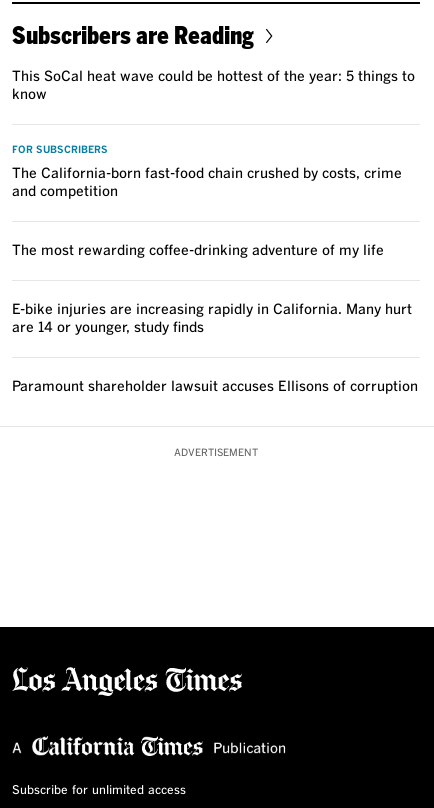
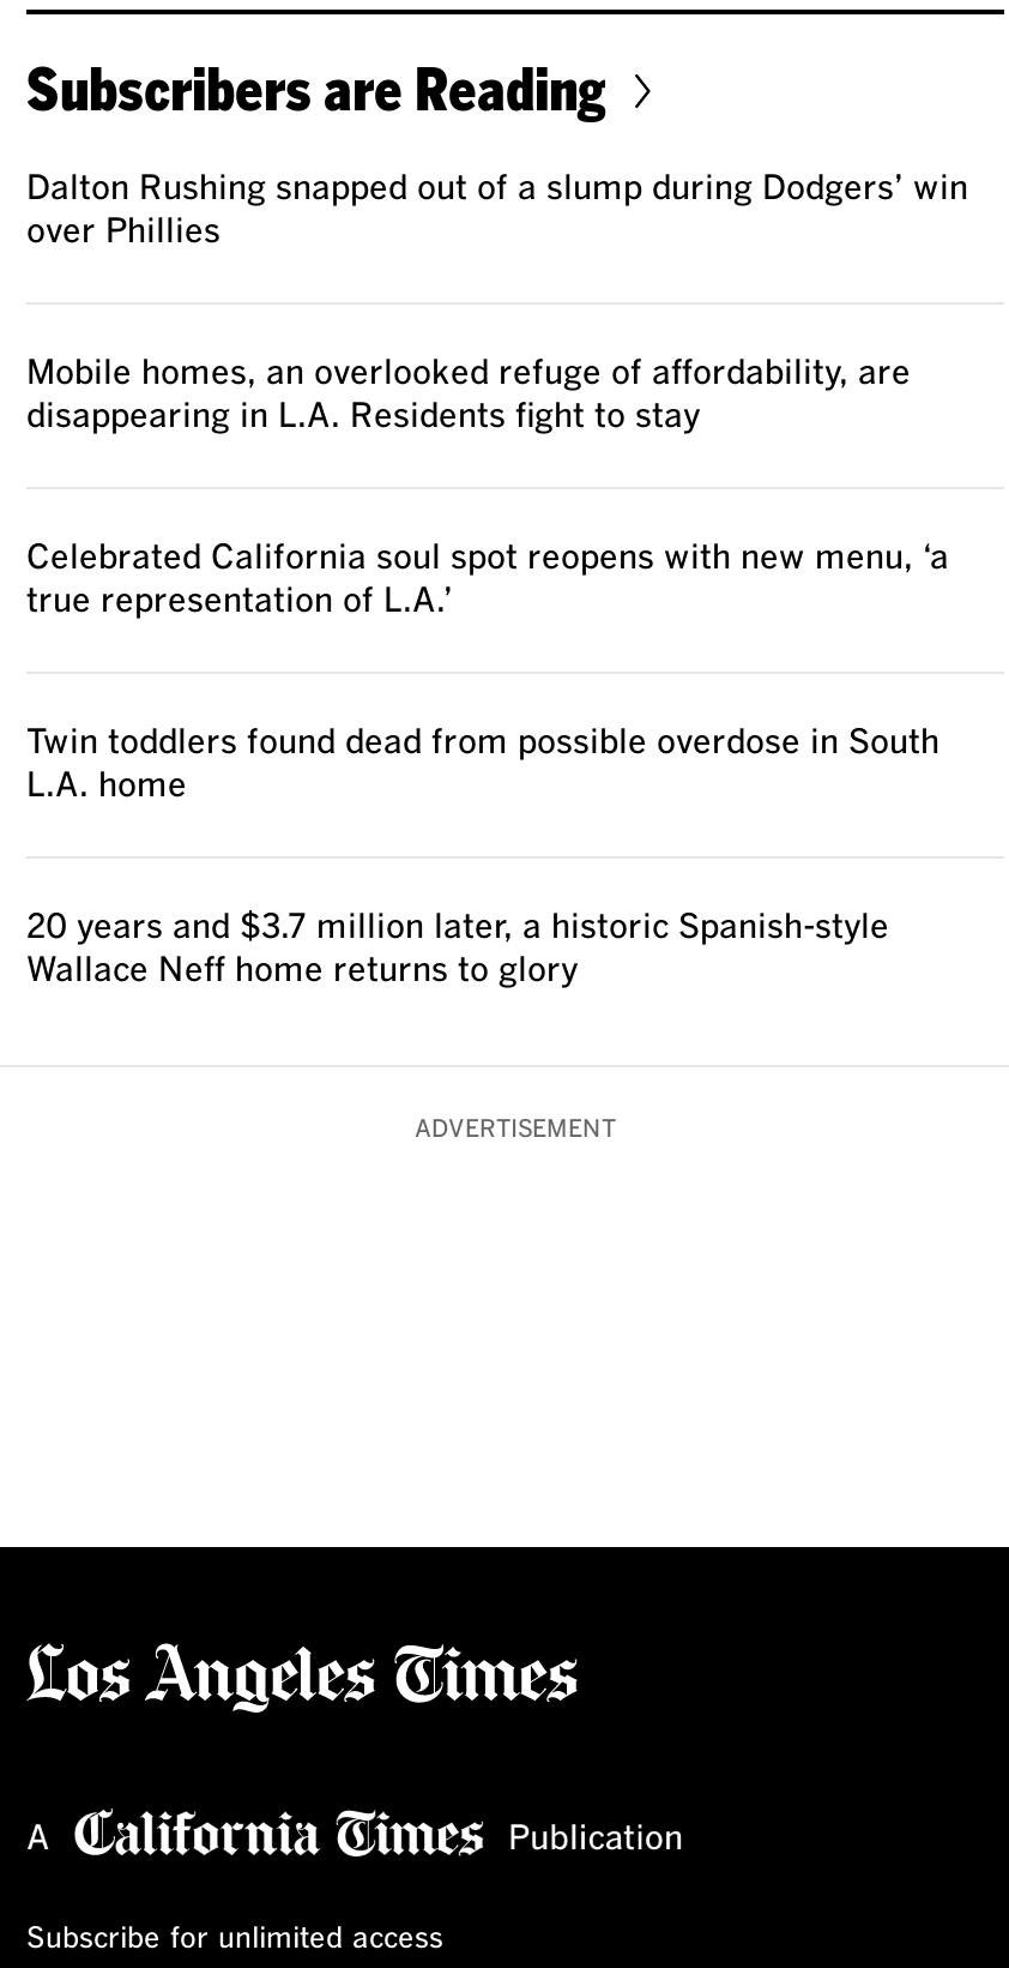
- This SoCal heat wave could be hottest of the year: 5 things to
- know
+ Dalton Rushing snapped out of a slump during Dodgers’ win
+ over Phillies

- FOR SUBSCRIBERS
- The California-born fast-food chain crushed by costs, crime
- and competition
+ Mobile homes, an overlooked refuge of affordability, are
+ disappearing in L.A. Residents fight to stay

- The most rewarding coffee-drinking adventure of my life
+ Celebrated California soul spot reopens with new menu, ‘a
+ true representation of L.A.’

- E-bike injuries are increasing rapidly in California. Many hurt
- are 14 or younger, study finds
+ Twin toddlers found dead from possible overdose in South
+ L.A. home

- Paramount shareholder lawsuit accuses Ellisons of corruption
+ 20 years and $3.7 million later, a historic Spanish-style
+ Wallace Neff home returns to glory
